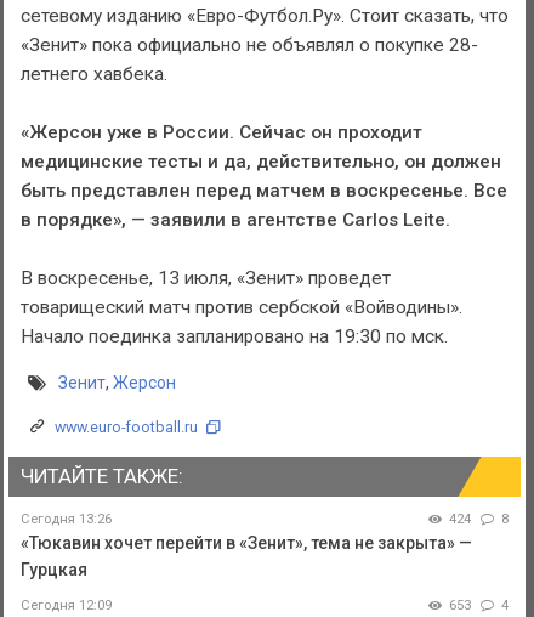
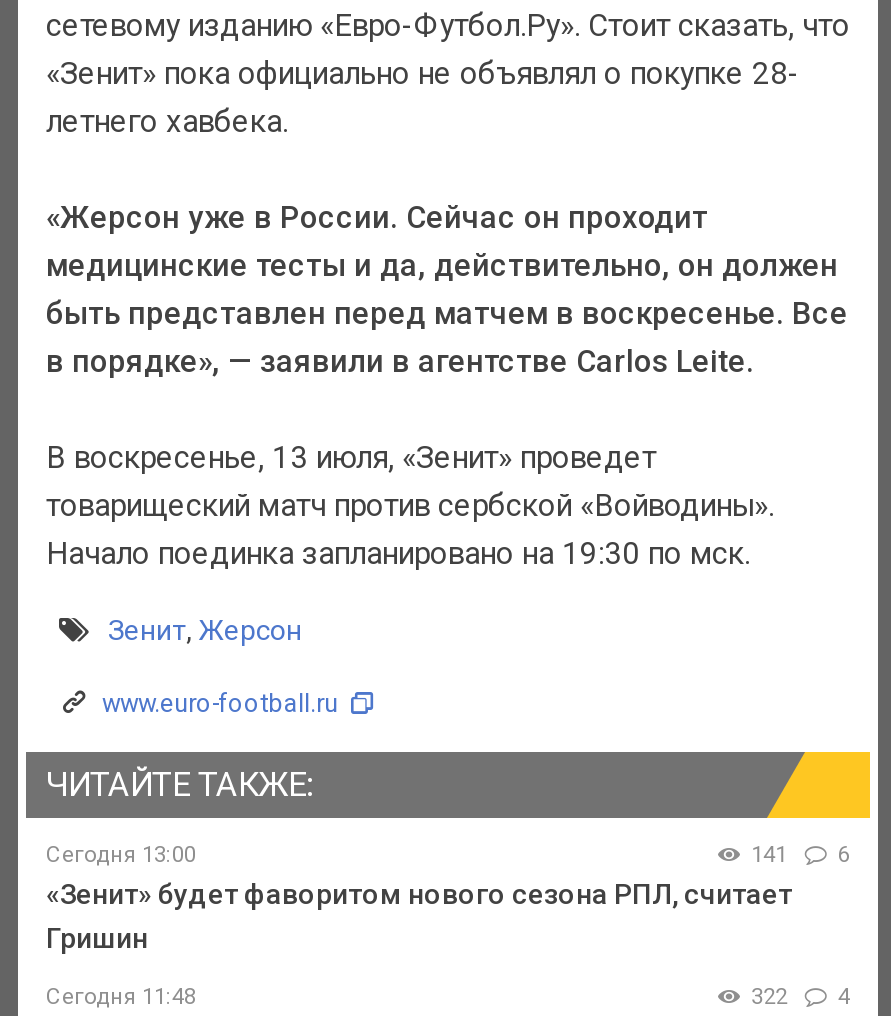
- Сегодня 13:26
- 424
- 8
- «Тюкавин хочет перейти в «Зенит», тема не закрыта» —
- Гурцкая
+ Сегодня 13:00
+ 141
+ 6
+ «Зенит» будет фаворитом нового сезона РПЛ, считает
+ Гришин

- Сегодня 12:09
- 653
+ Сегодня 11:48
+ 322
